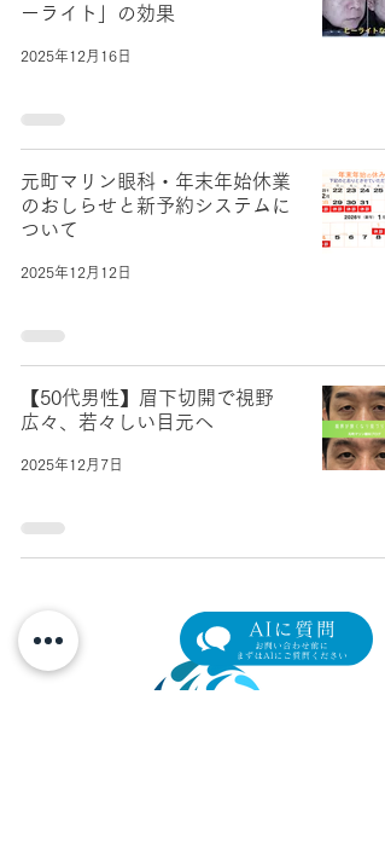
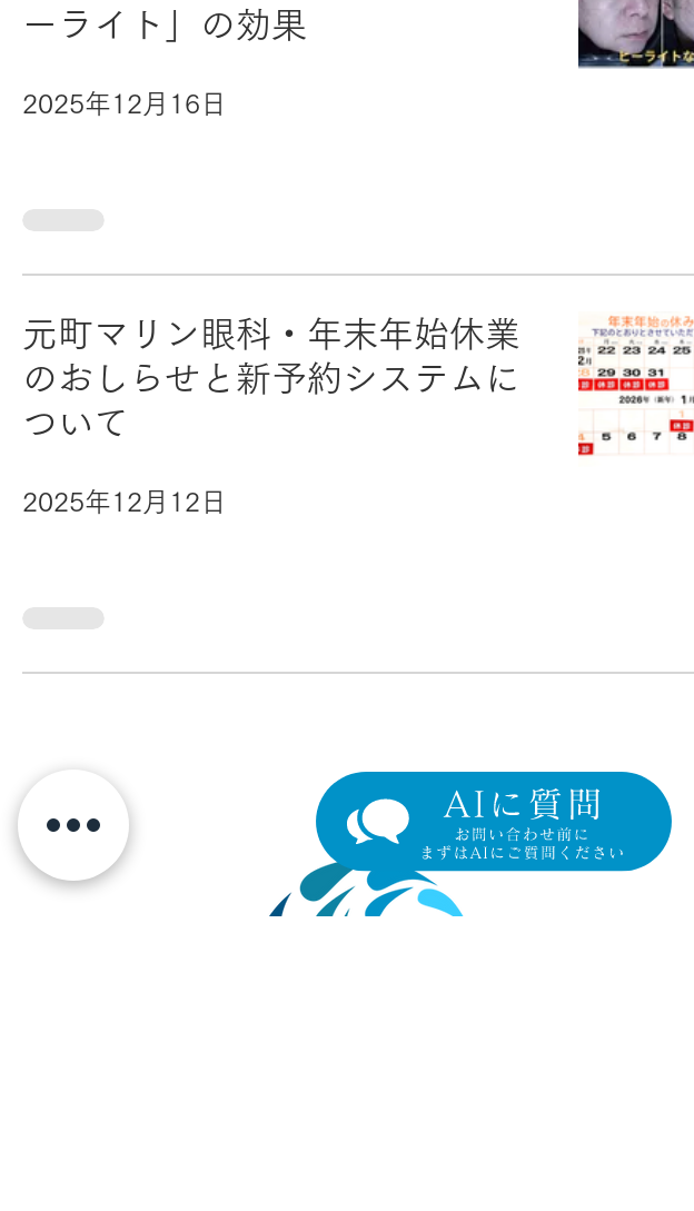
- [image]
- 【50代男性】眉下切開で視野
- 広々、若々しい目元へ
- 2025年12月7日
